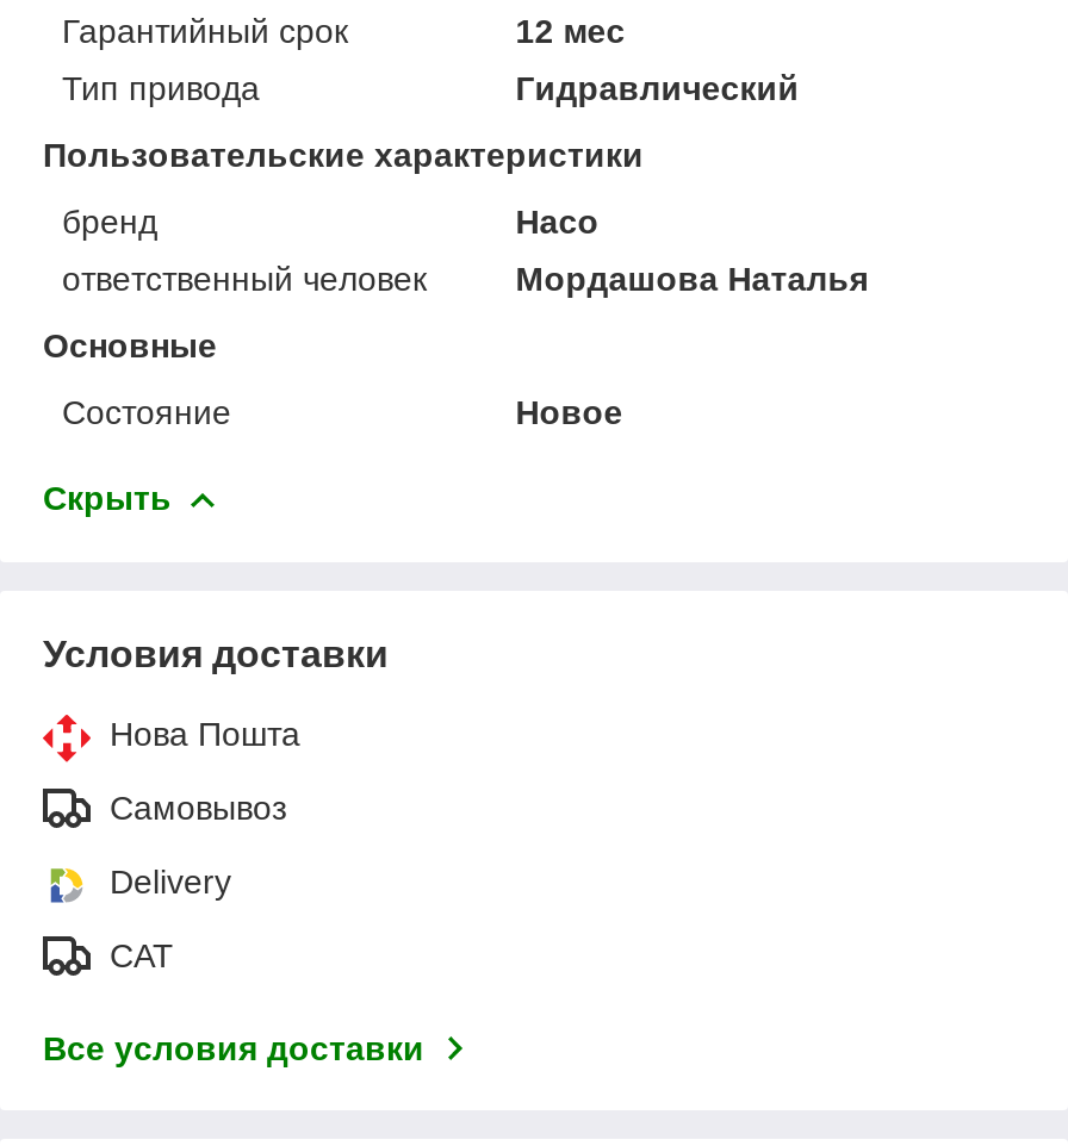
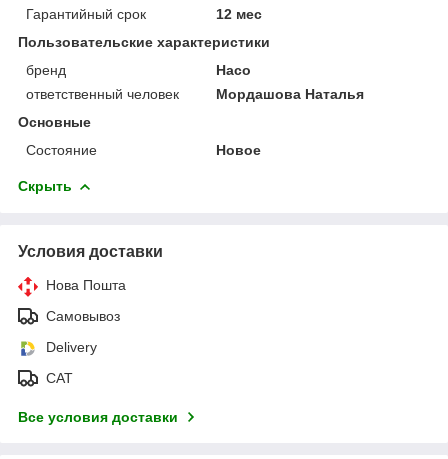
- Тип привода
- Гидравлический
